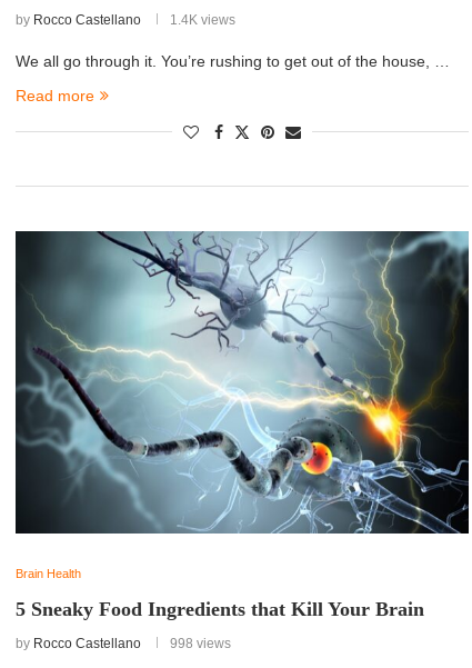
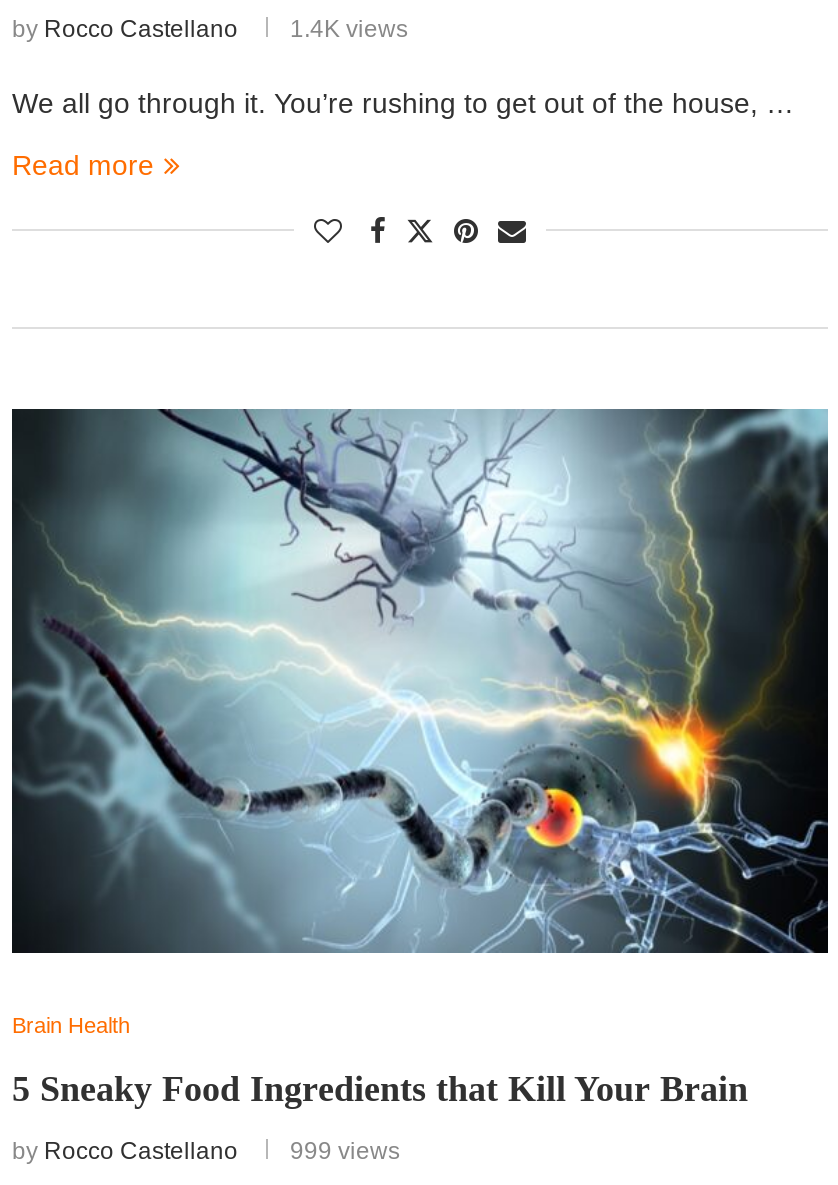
- by Rocco Castellano 998 views
+ by Rocco Castellano 999 views
